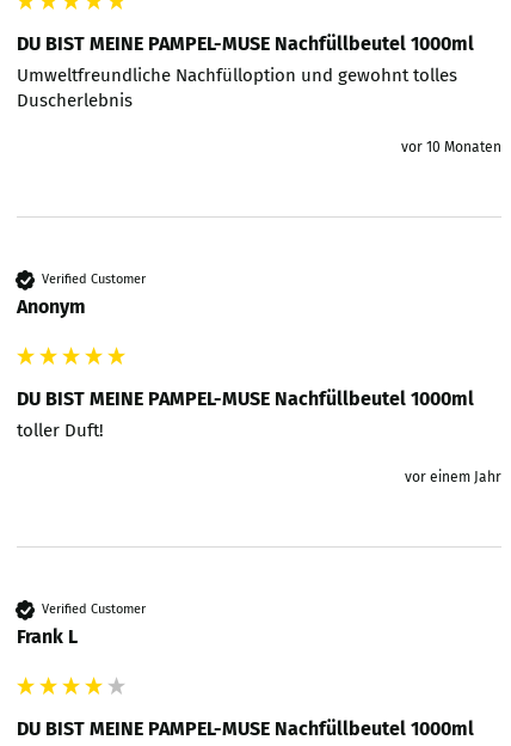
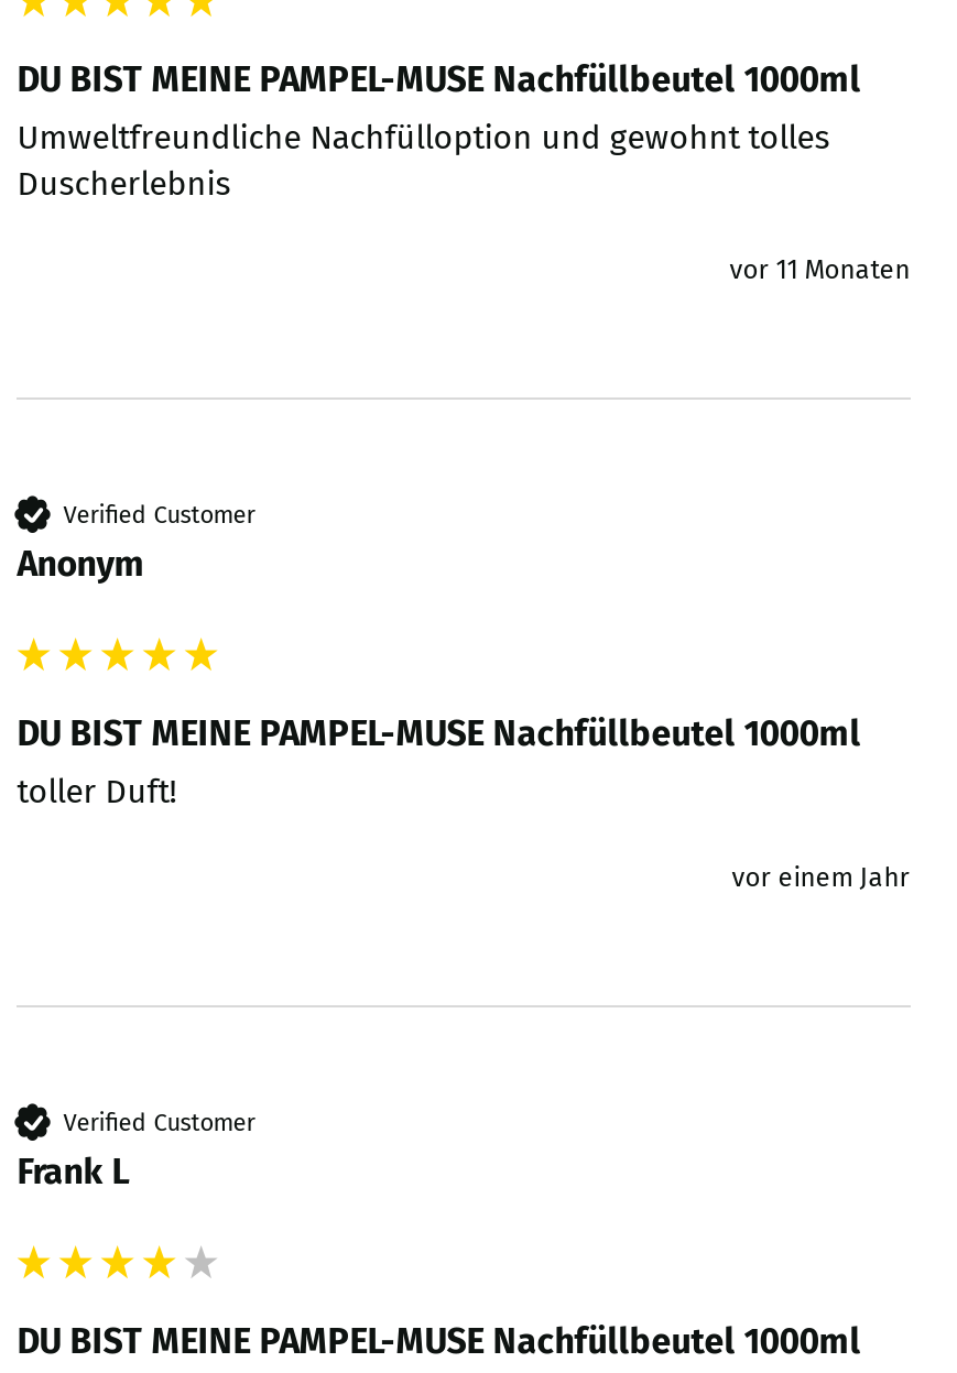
- vor 10 Monaten
+ vor 11 Monaten
